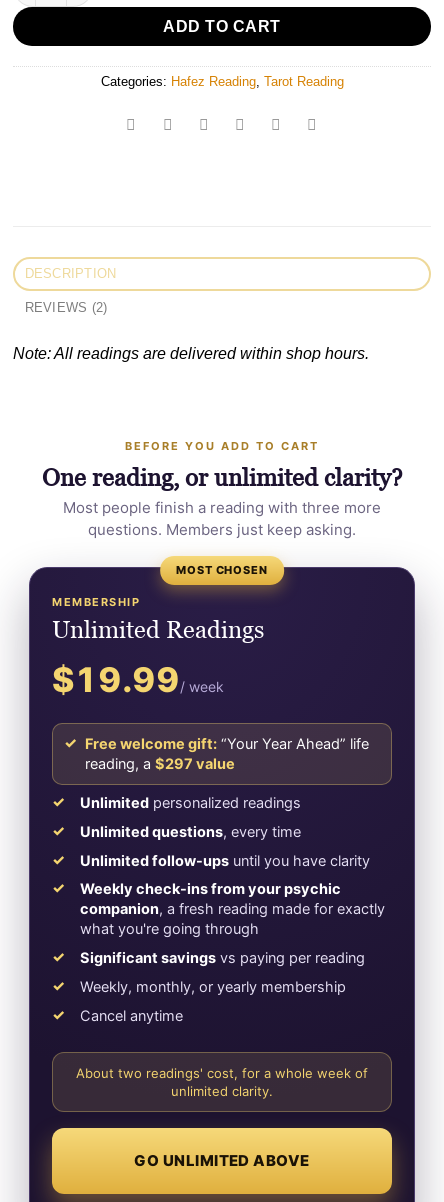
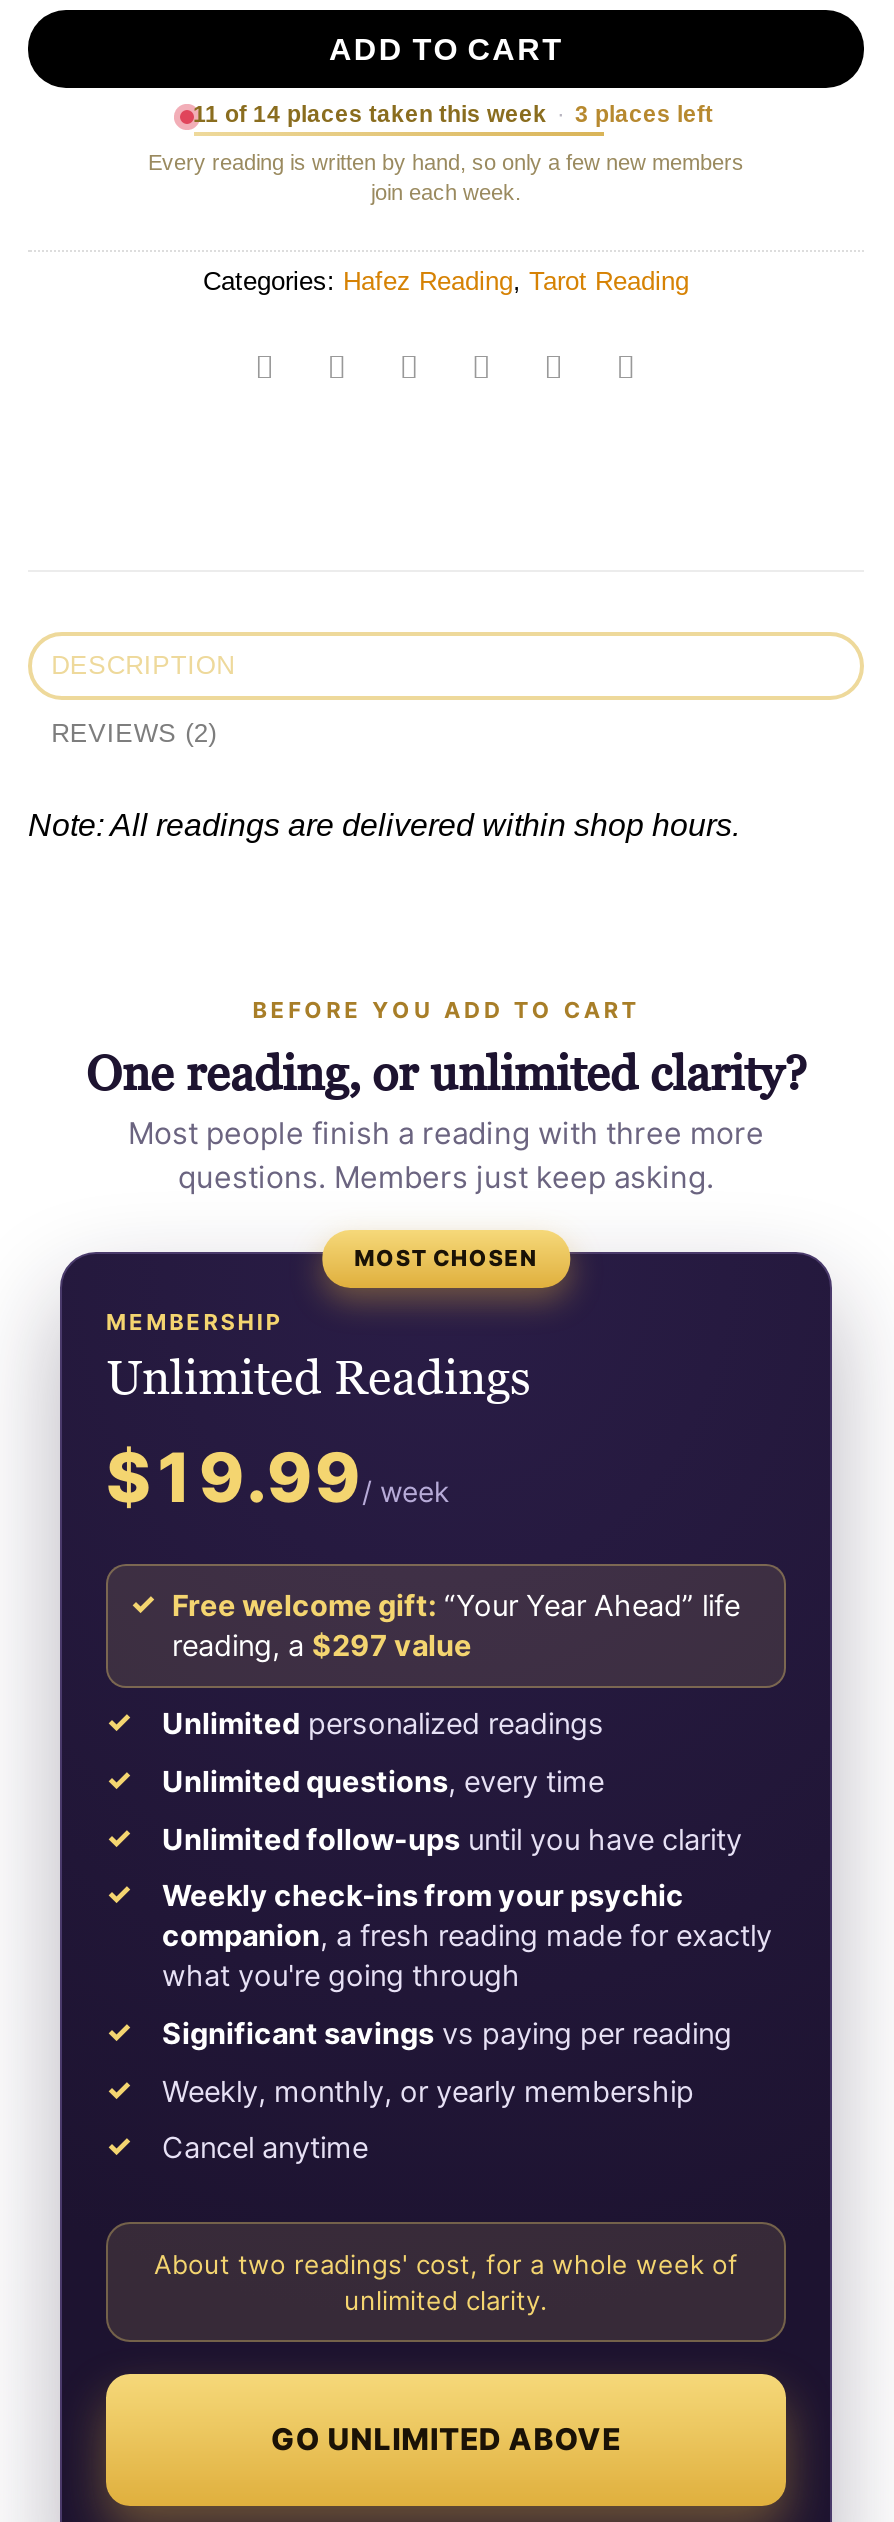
+ 11 of 14 places taken this week · 3 places left
+ Every reading is written by hand, so only a few new members
+ join each week.
